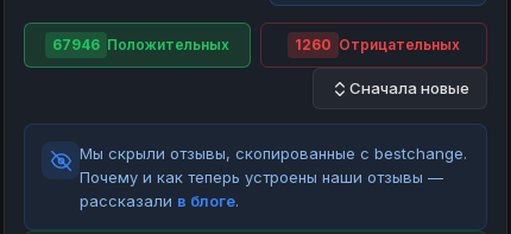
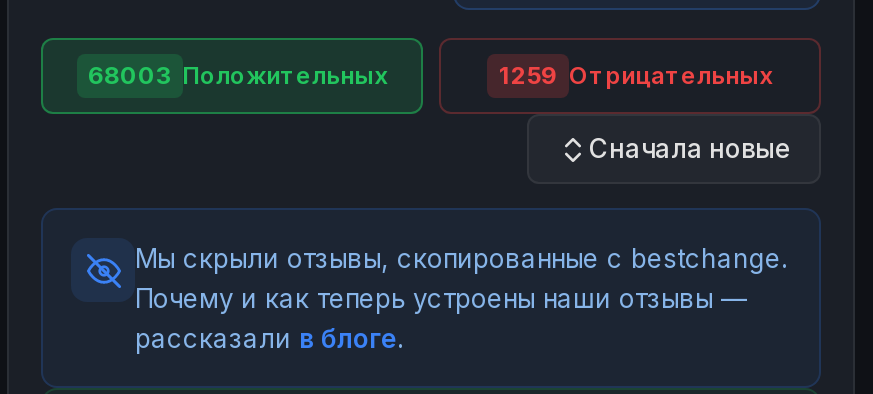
- 67946 Положительных
+ 68003 Положительных

- 1260 Отрицательных
+ 1259 Отрицательных
